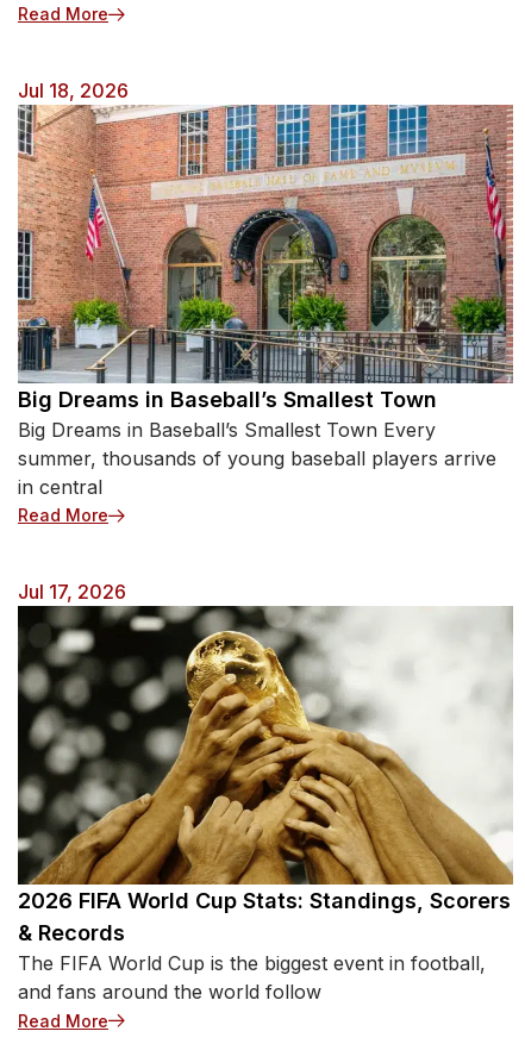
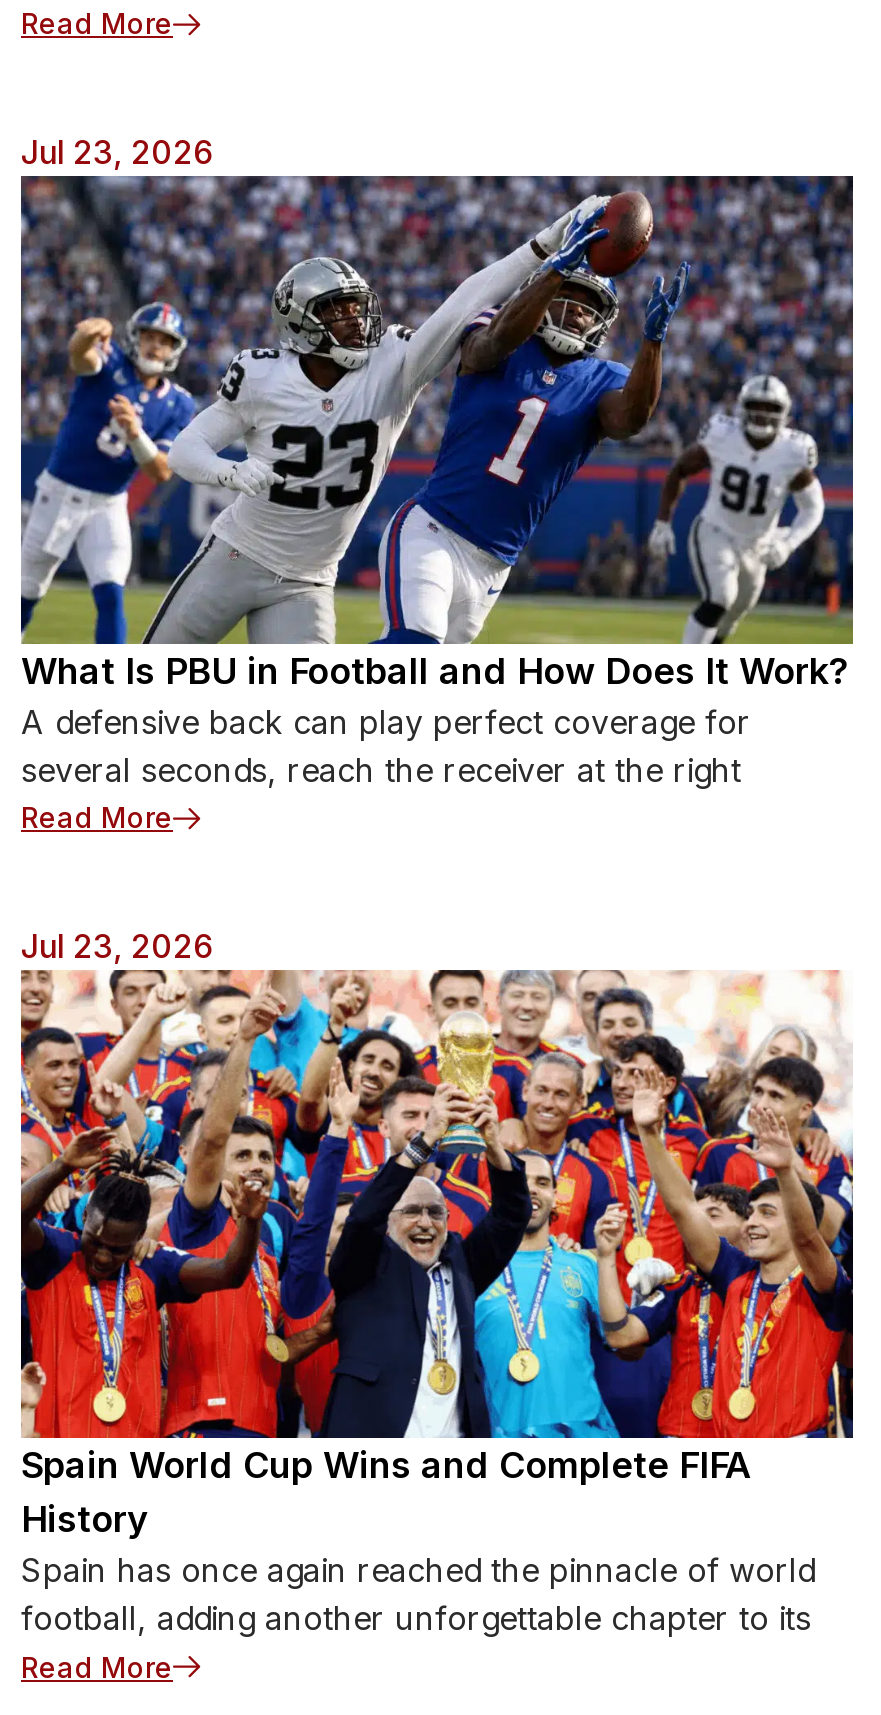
- Jul 18, 2026
+ Jul 23, 2026

- [image]
- Big Dreams in Baseball’s Smallest Town
- Big Dreams in Baseball’s Smallest Town Every
- summer, thousands of young baseball players arrive
- in central
+ [image]
+ What Is PBU in Football and How Does It Work?
+ A defensive back can play perfect coverage for
+ several seconds, reach the receiver at the right

- Jul 17, 2026
+ Jul 23, 2026

- [image]
- 2026 FIFA World Cup Stats: Standings, Scorers
- & Records
- The FIFA World Cup is the biggest event in football,
- and fans around the world follow
+ [image]
+ Spain World Cup Wins and Complete FIFA
+ History
+ Spain has once again reached the pinnacle of world
+ football, adding another unforgettable chapter to its
